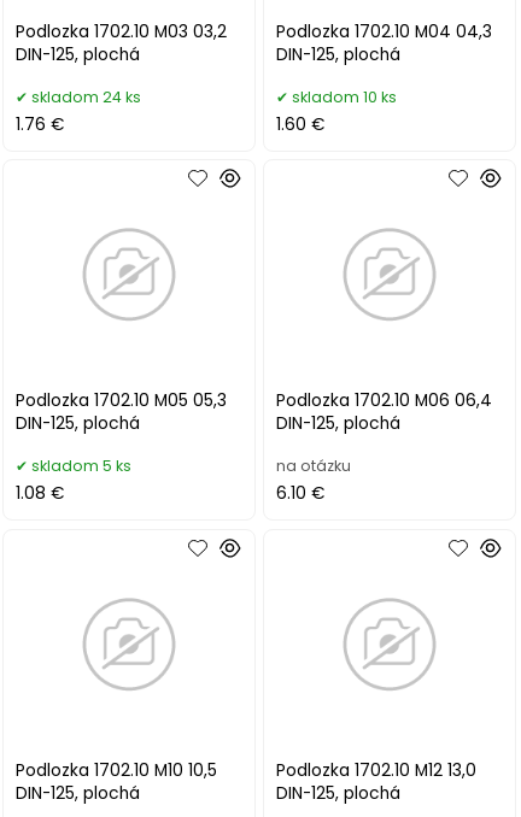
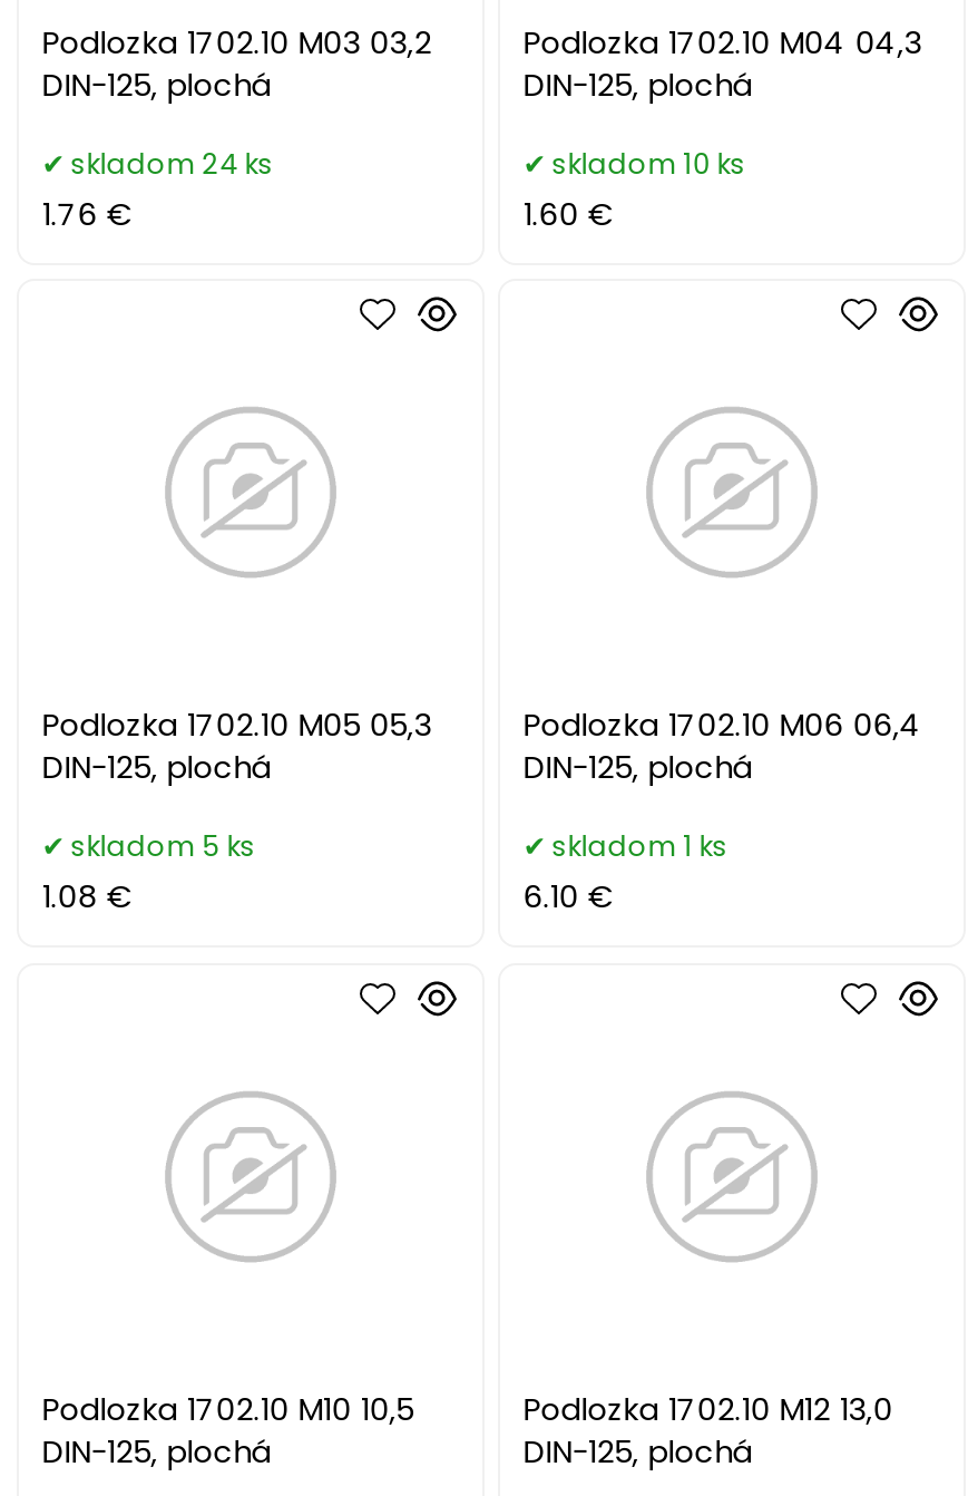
- na otázku
+ skladom 1 ks
